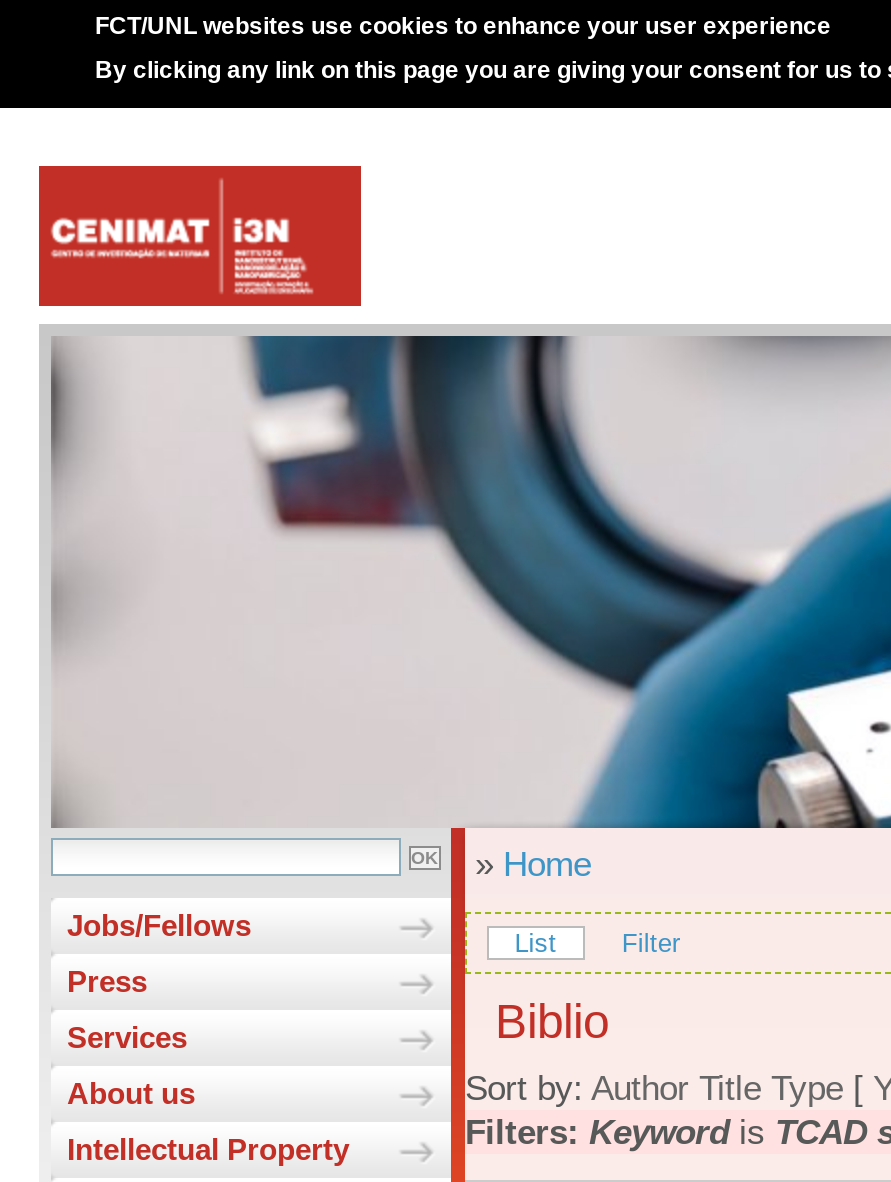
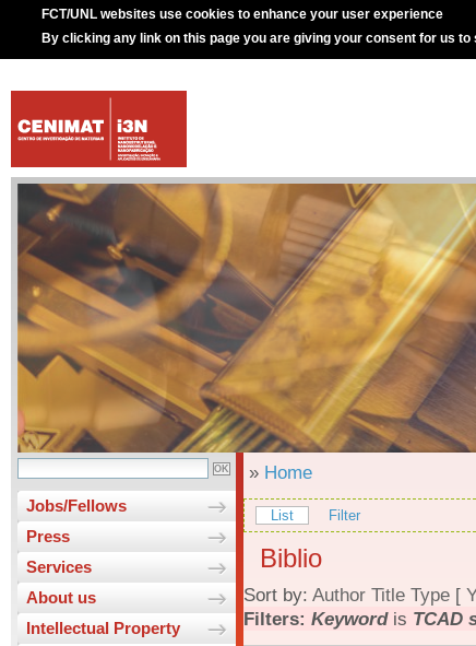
- [image]
+ [image]
